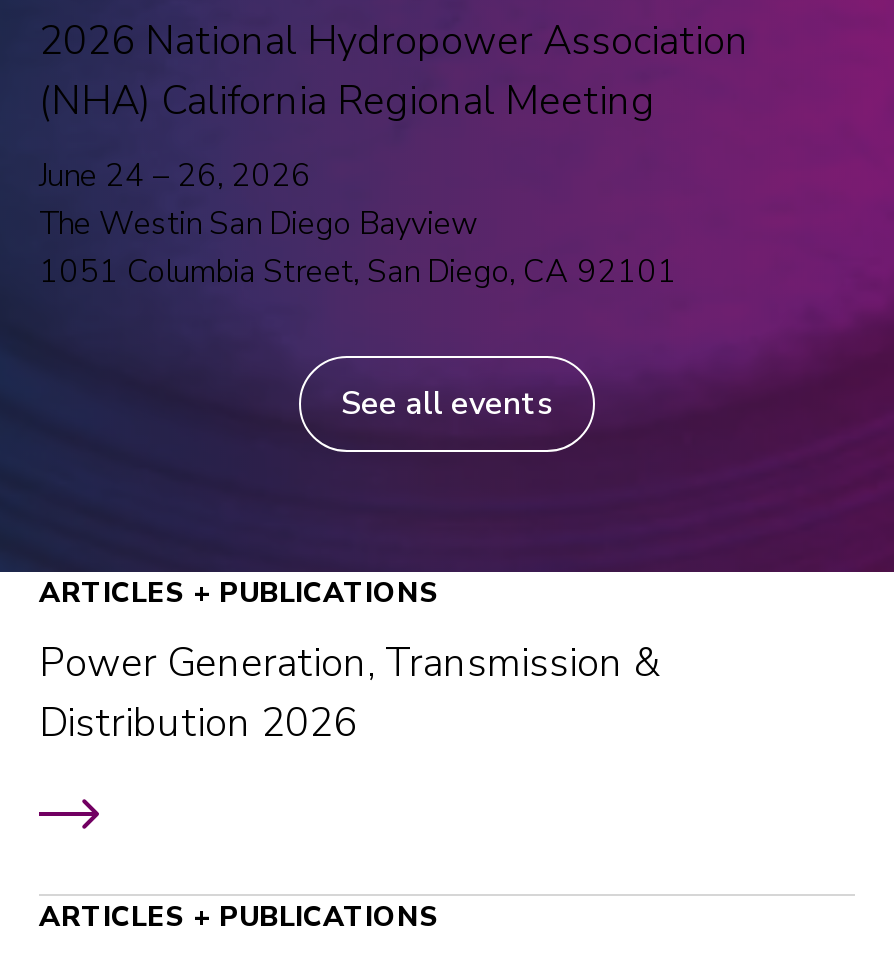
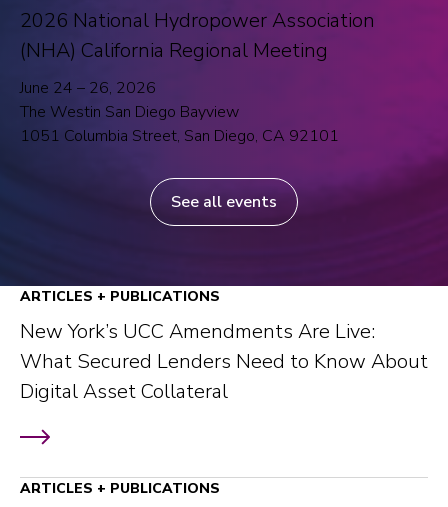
- Power Generation, Transmission &
- Distribution 2026
+ New York’s UCC Amendments Are Live:
+ What Secured Lenders Need to Know About
+ Digital Asset Collateral
